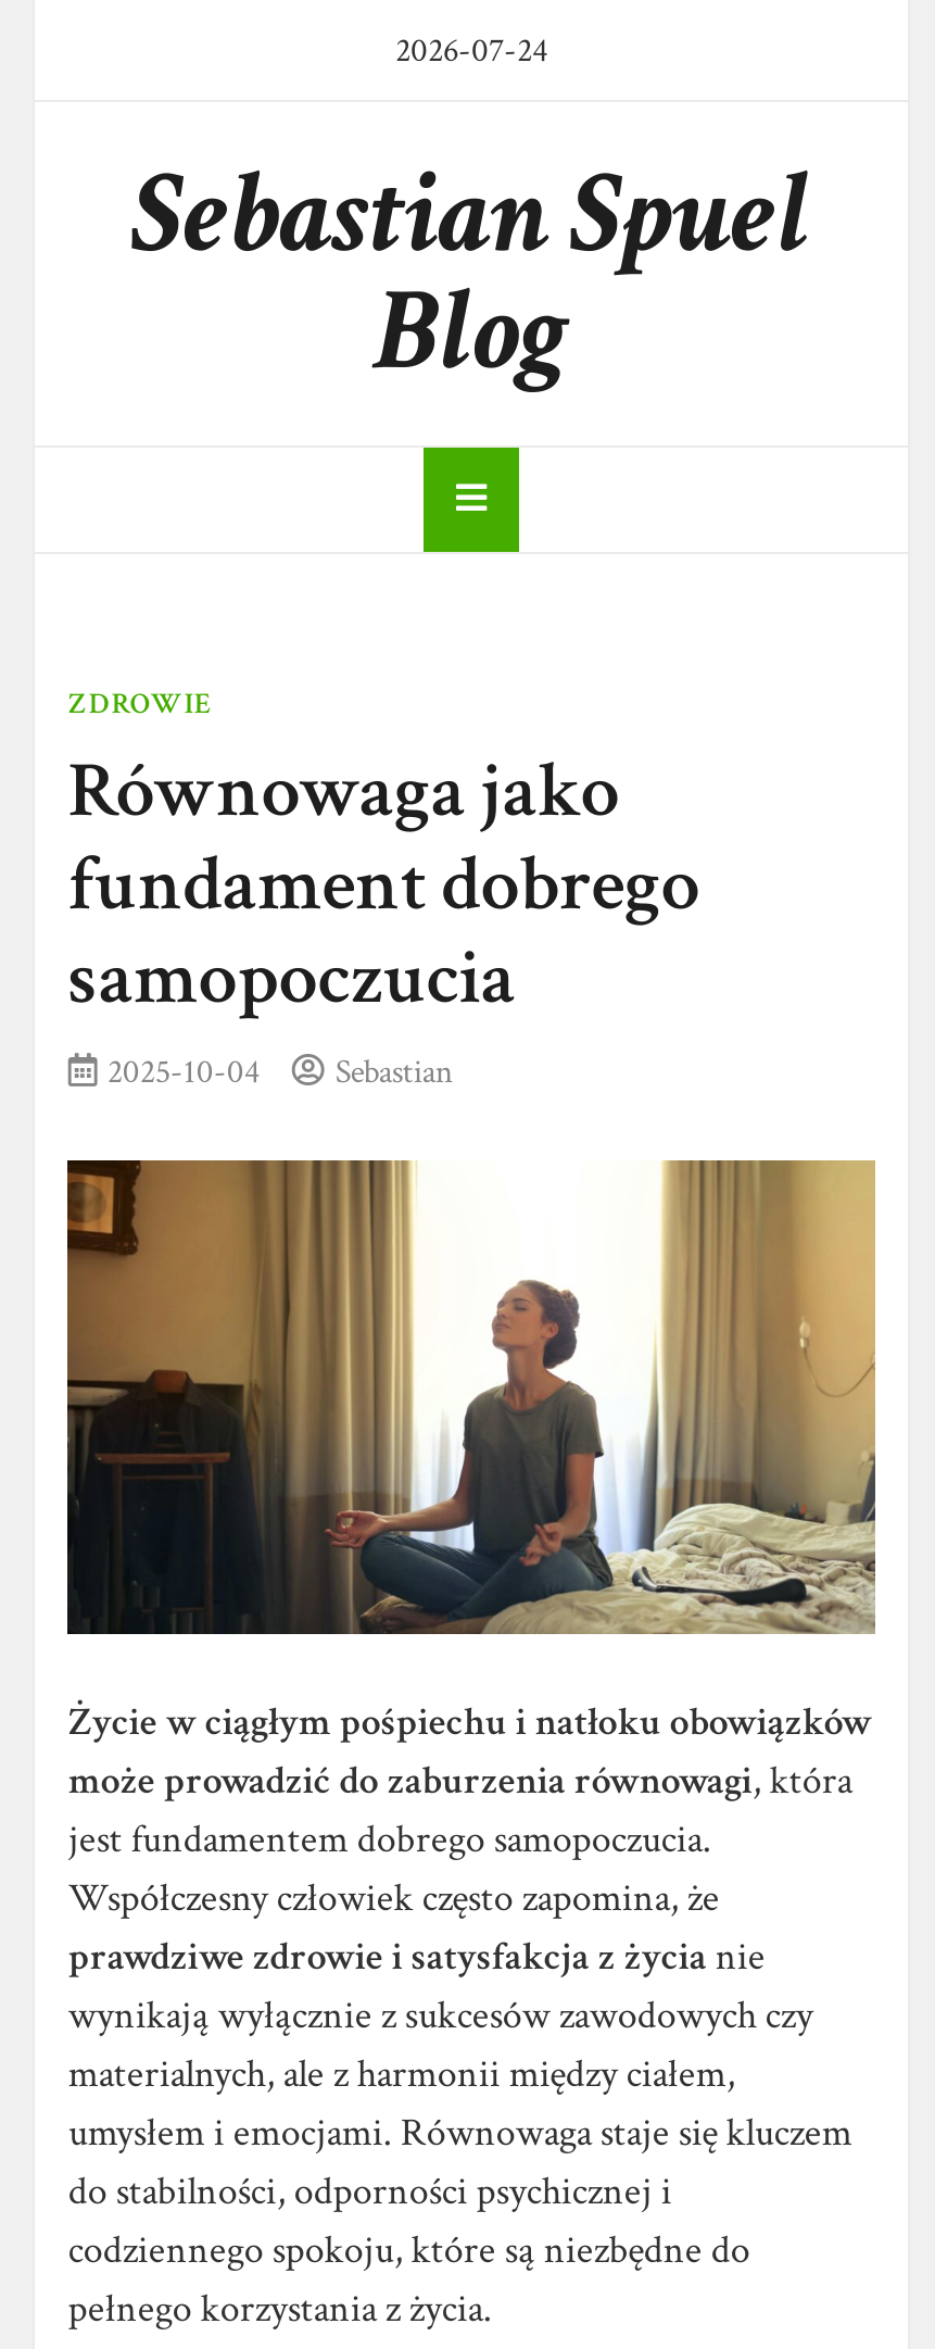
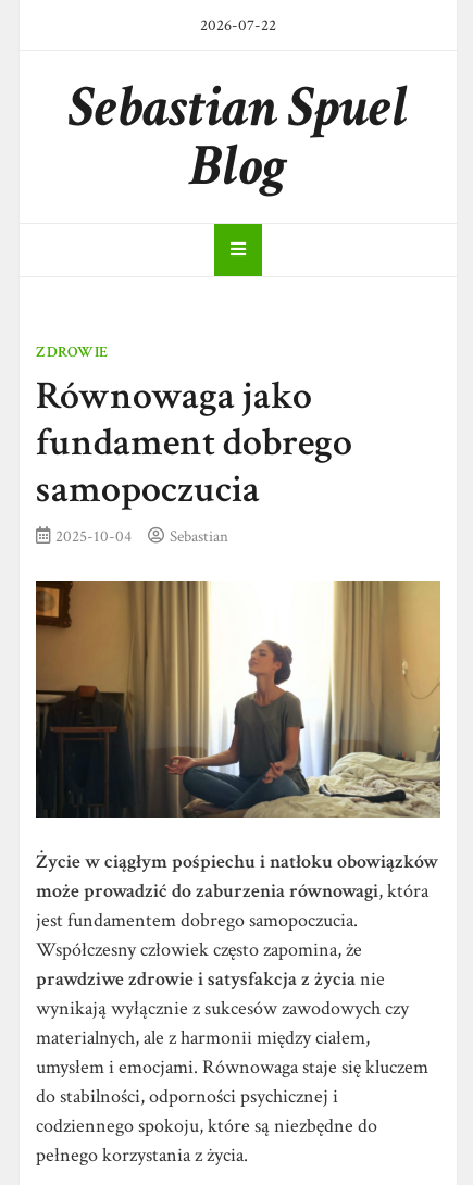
- 2026-07-24
+ 2026-07-22
